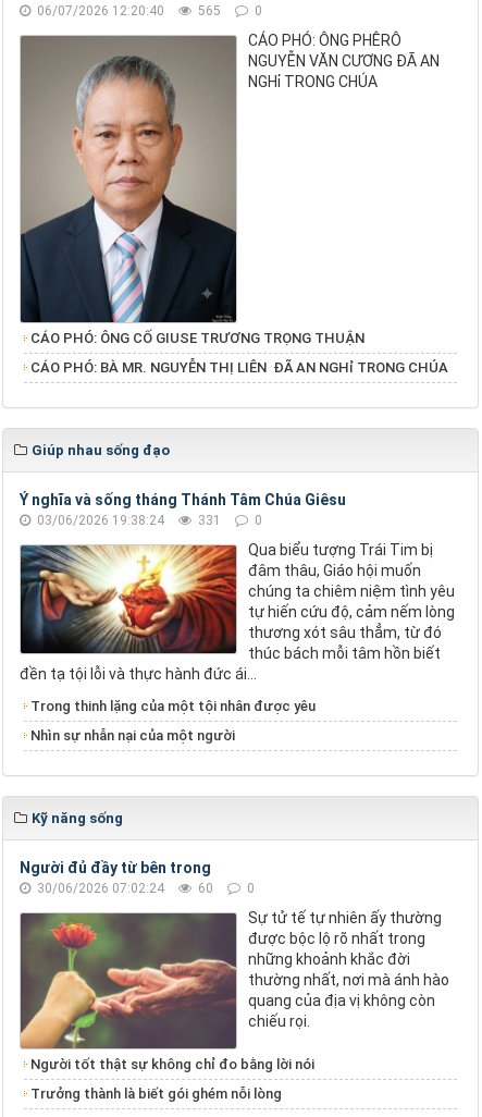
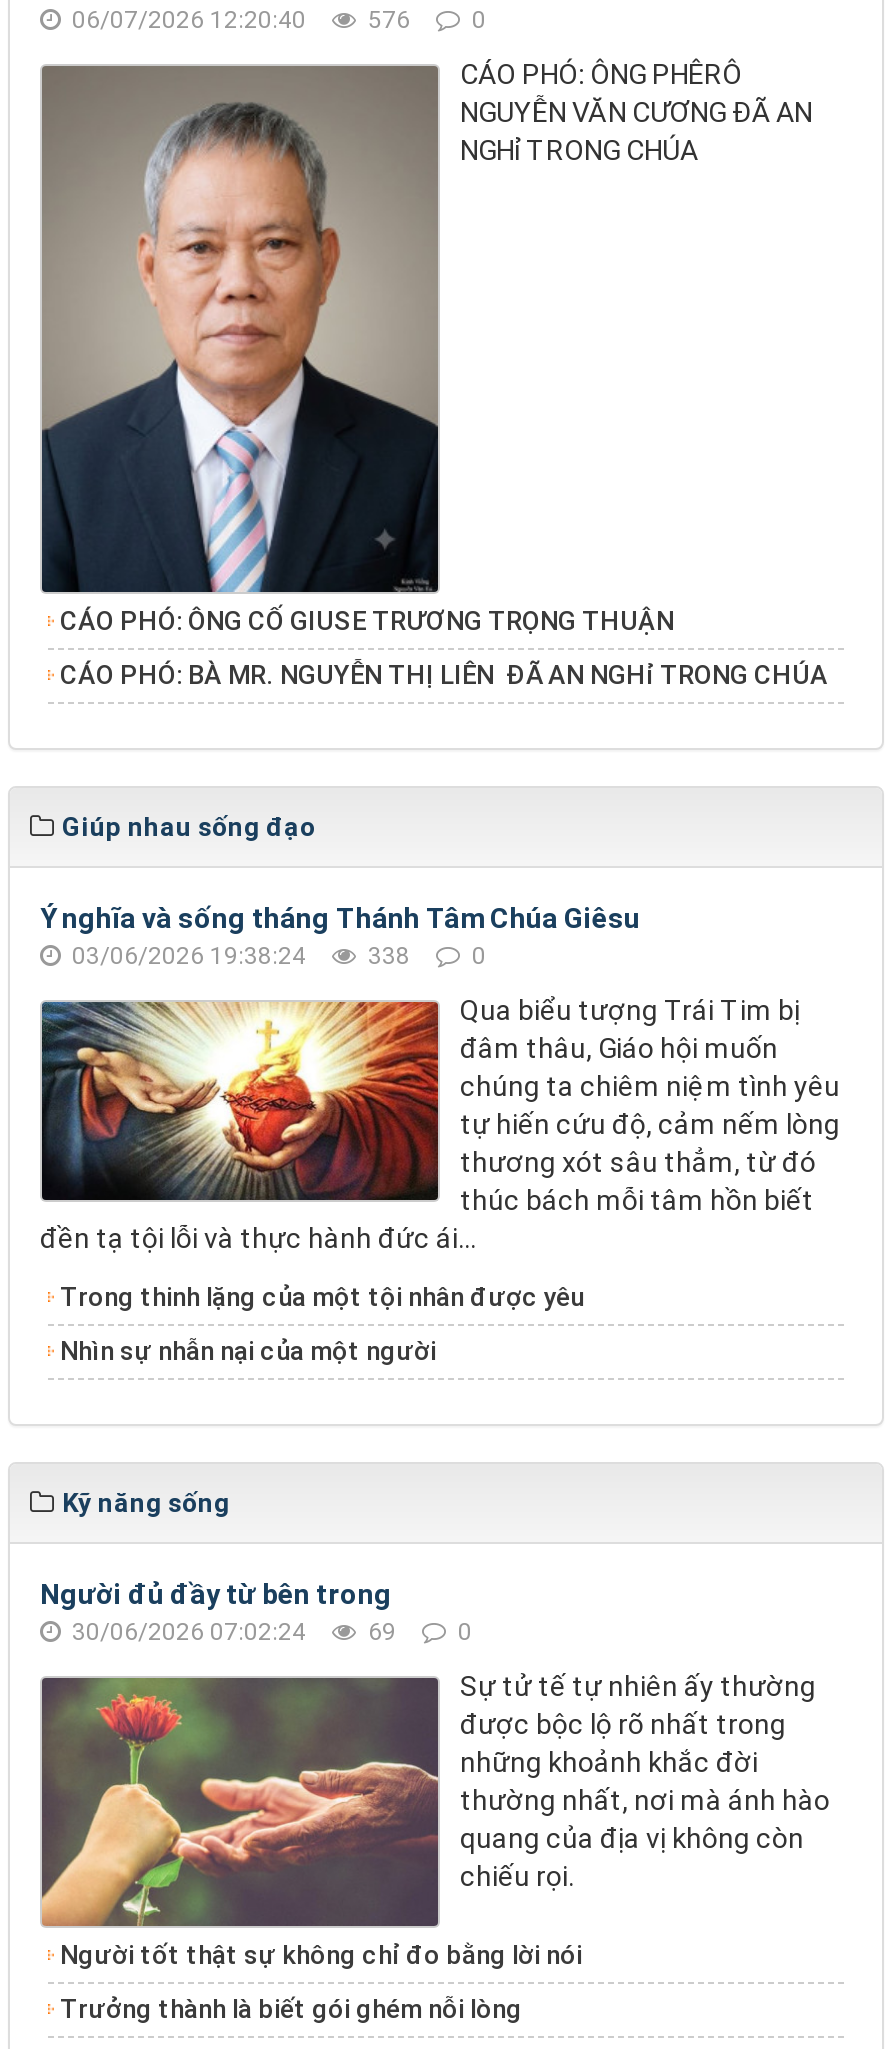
- 06/07/2026 12:20:40 565 0
+ 06/07/2026 12:20:40 576 0

- 03/06/2026 19:38:24 331 0
+ 03/06/2026 19:38:24 338 0

- 30/06/2026 07:02:24 60 0
+ 30/06/2026 07:02:24 69 0
